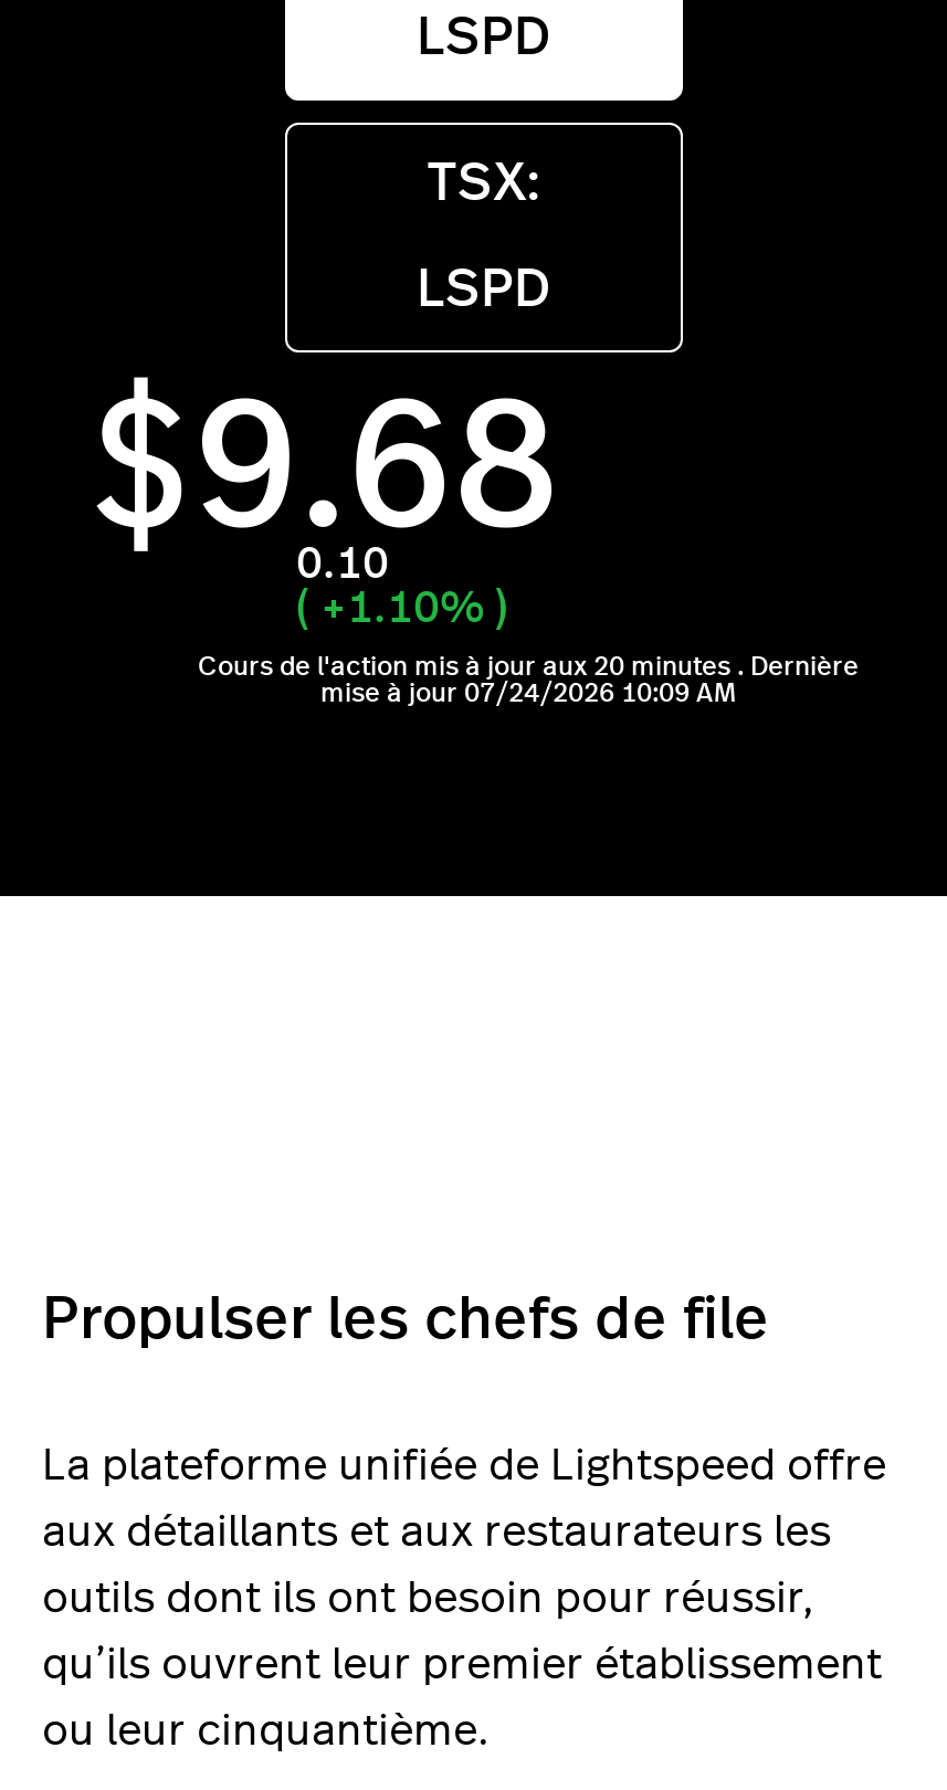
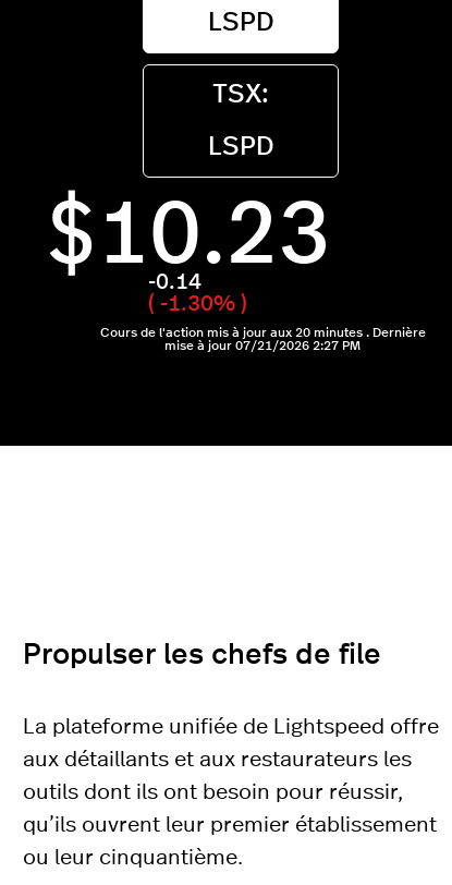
- 9.68
+ 10.23

- 0.10
+ -0.14

- ( +1.10% )
+ ( -1.30% )

- mise à jour 07/24/2026 10:09 AM
+ mise à jour 07/21/2026 2:27 PM
